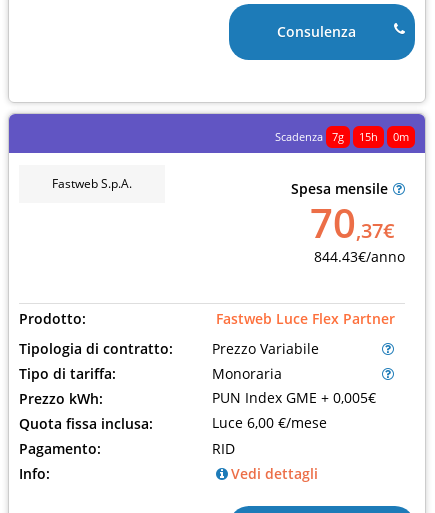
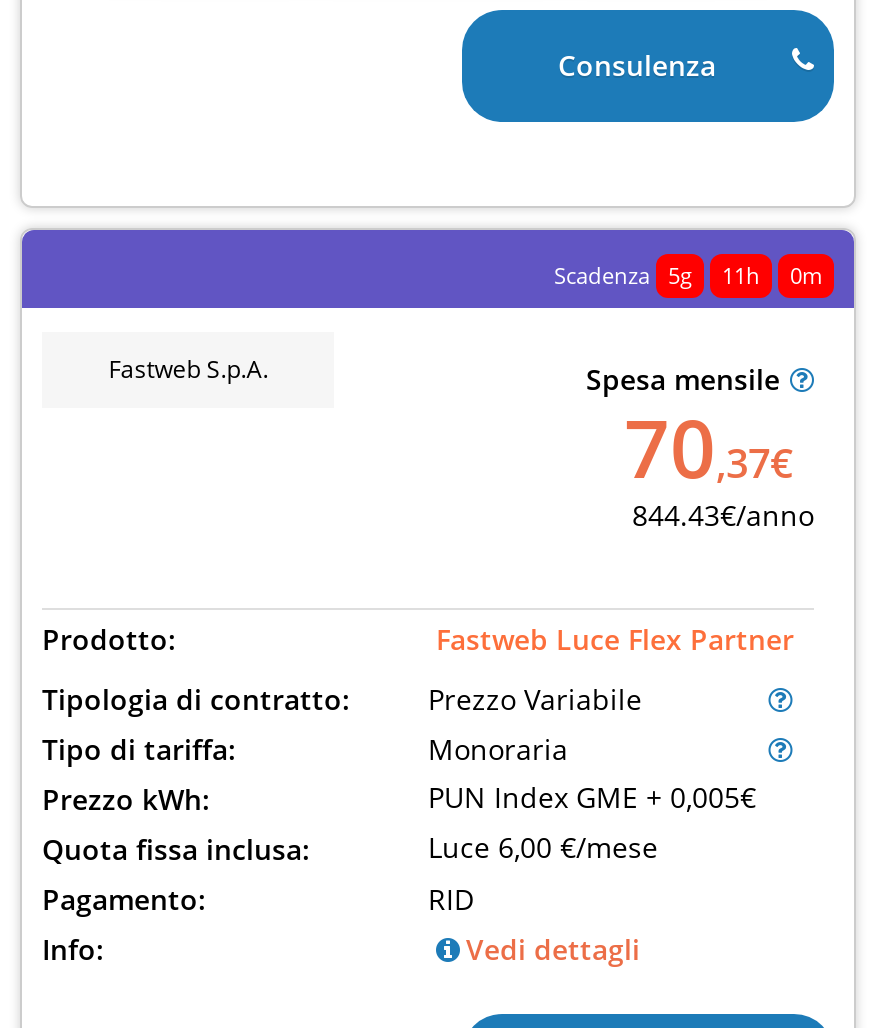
- Scadenza 7g
- 15h
+ Scadenza 5g
+ 11h
